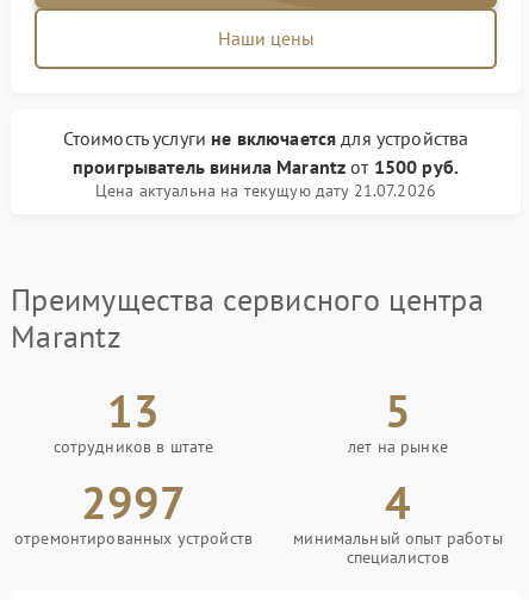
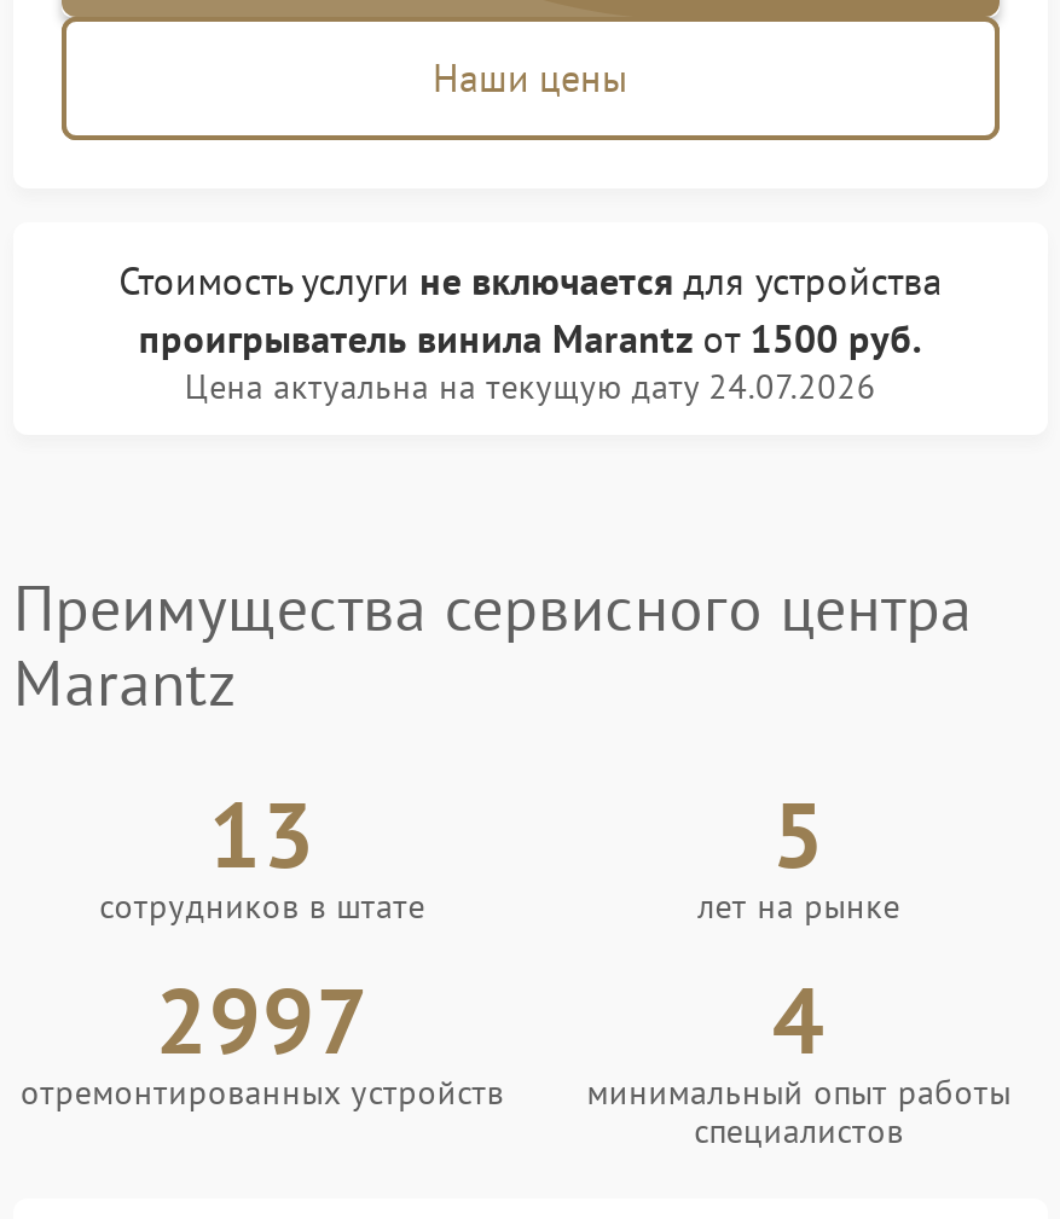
- Цена актуальна на текущую дату 21.07.2026
+ Цена актуальна на текущую дату 24.07.2026
